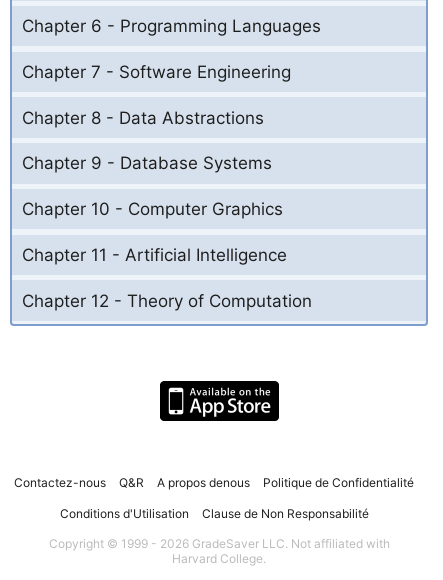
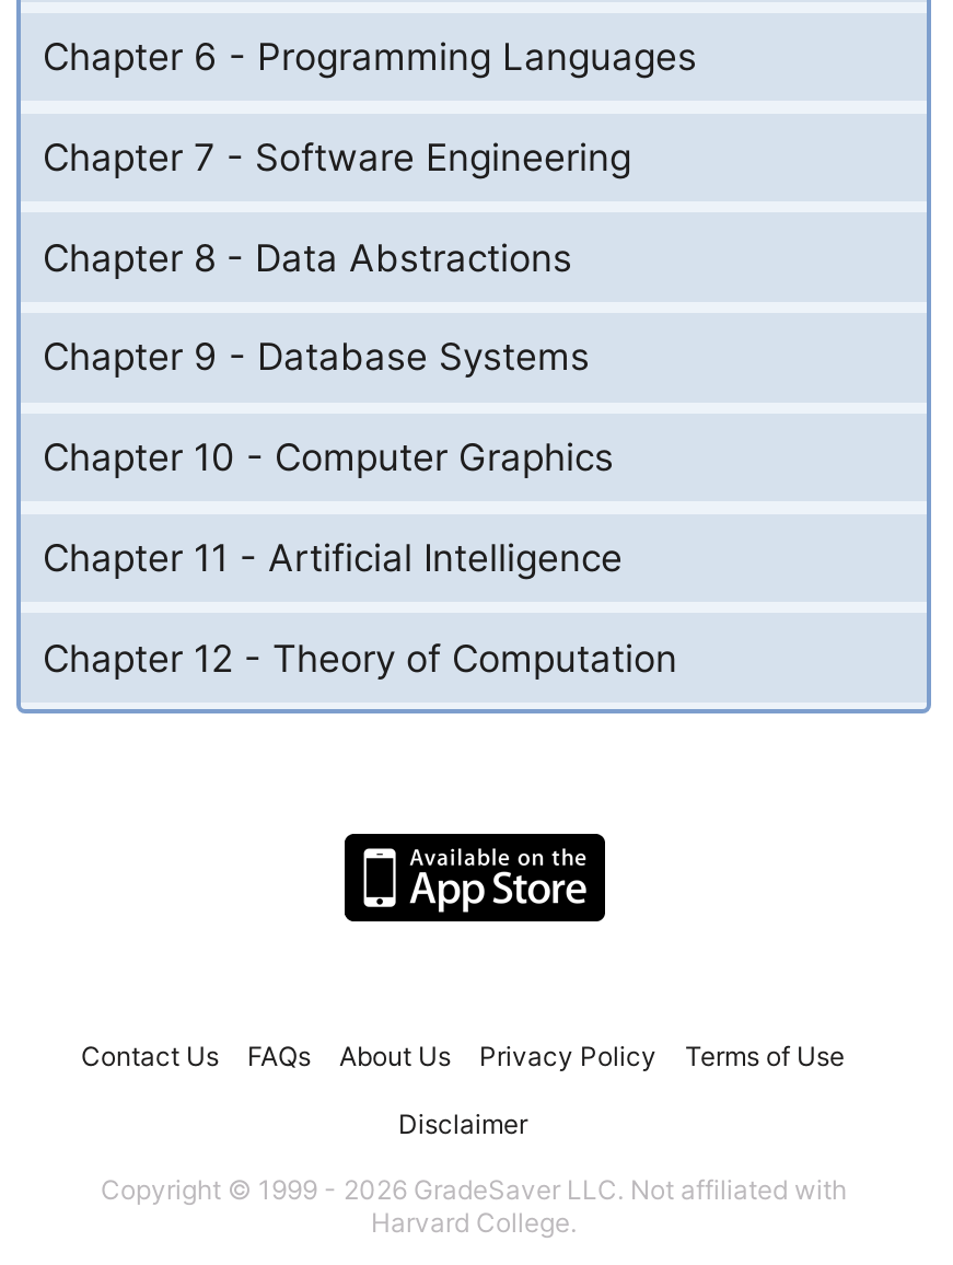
- Contactez-nous
- Q&R
- A propos denous
- Politique de Confidentialité
+ Contact Us
+ FAQs
+ About Us
+ Privacy Policy
+ Terms of Use

- Conditions d'Utilisation
- Clause de Non Responsabilité
+ Disclaimer
